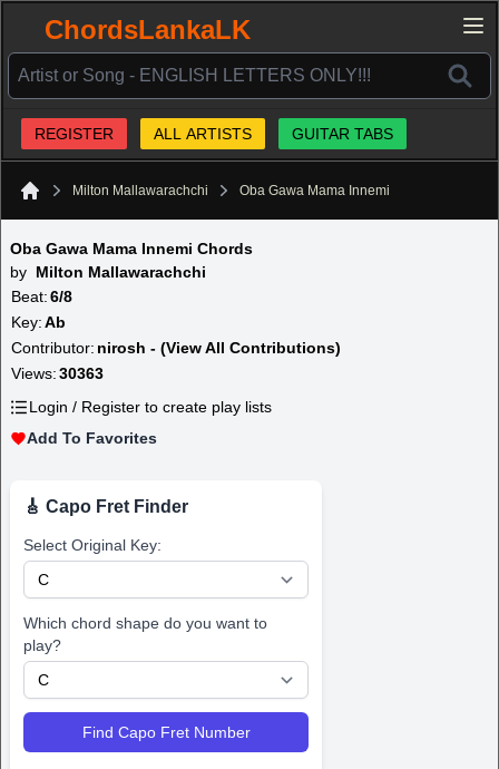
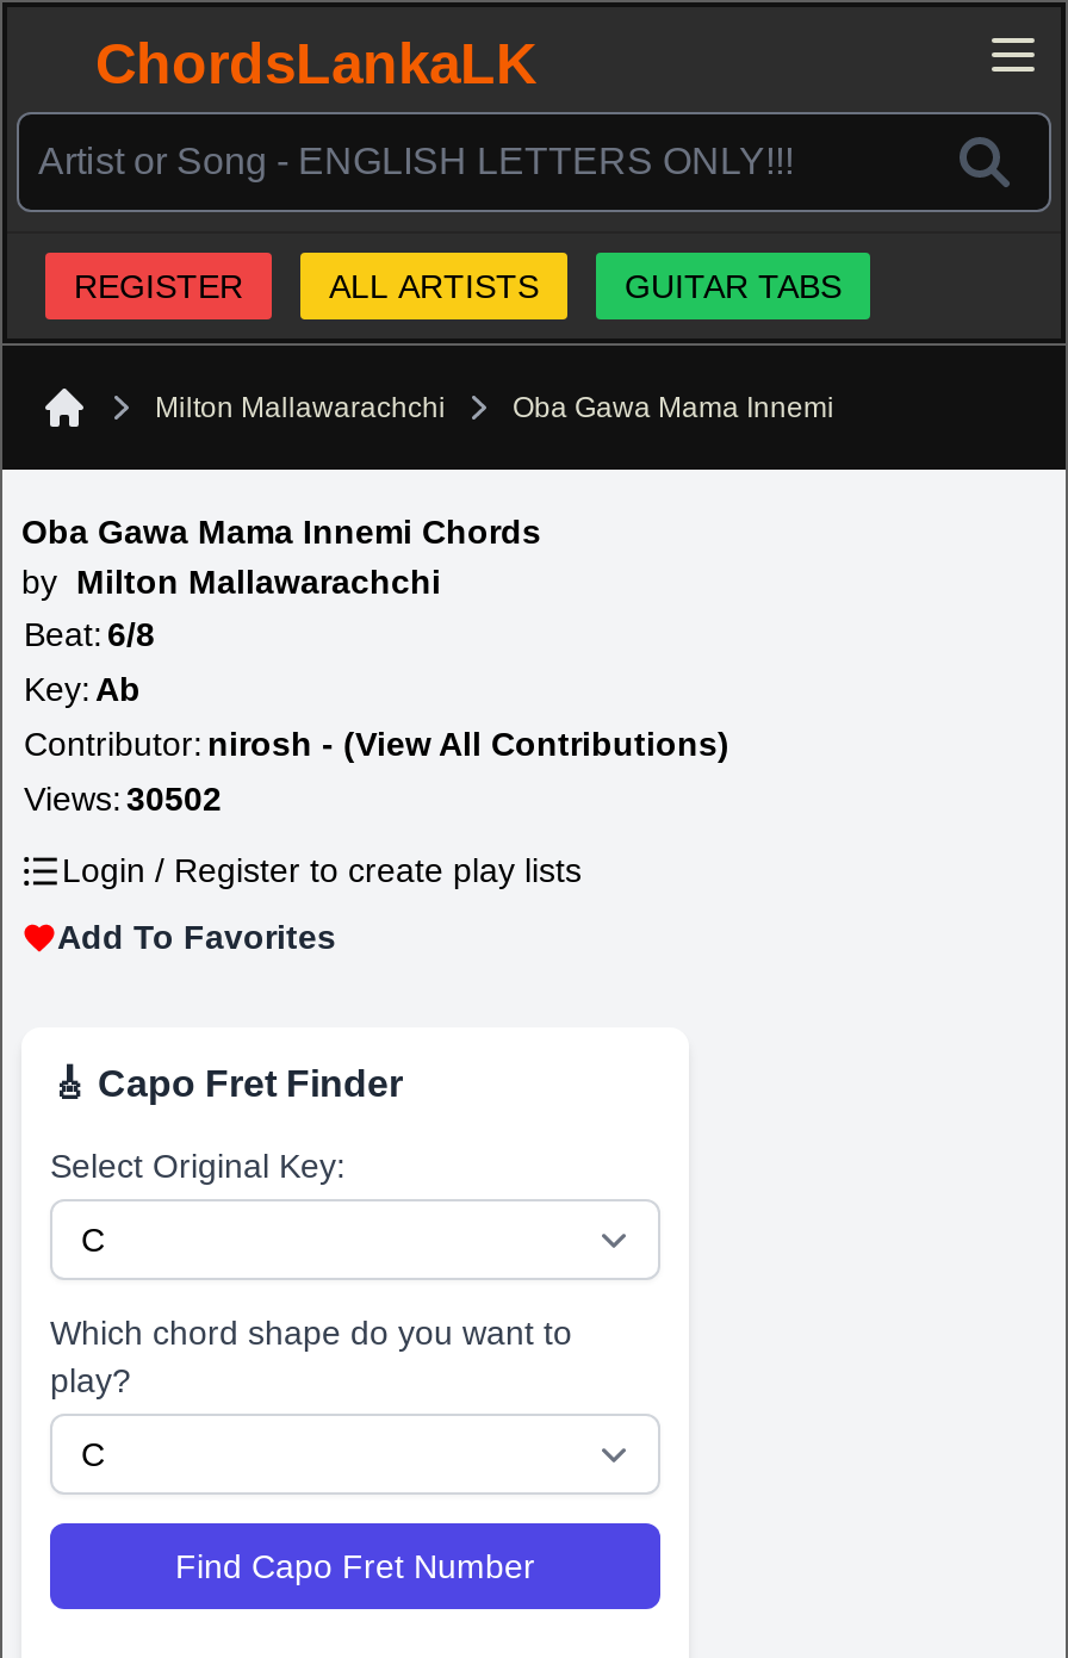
- Views: 30363
+ Views: 30502
